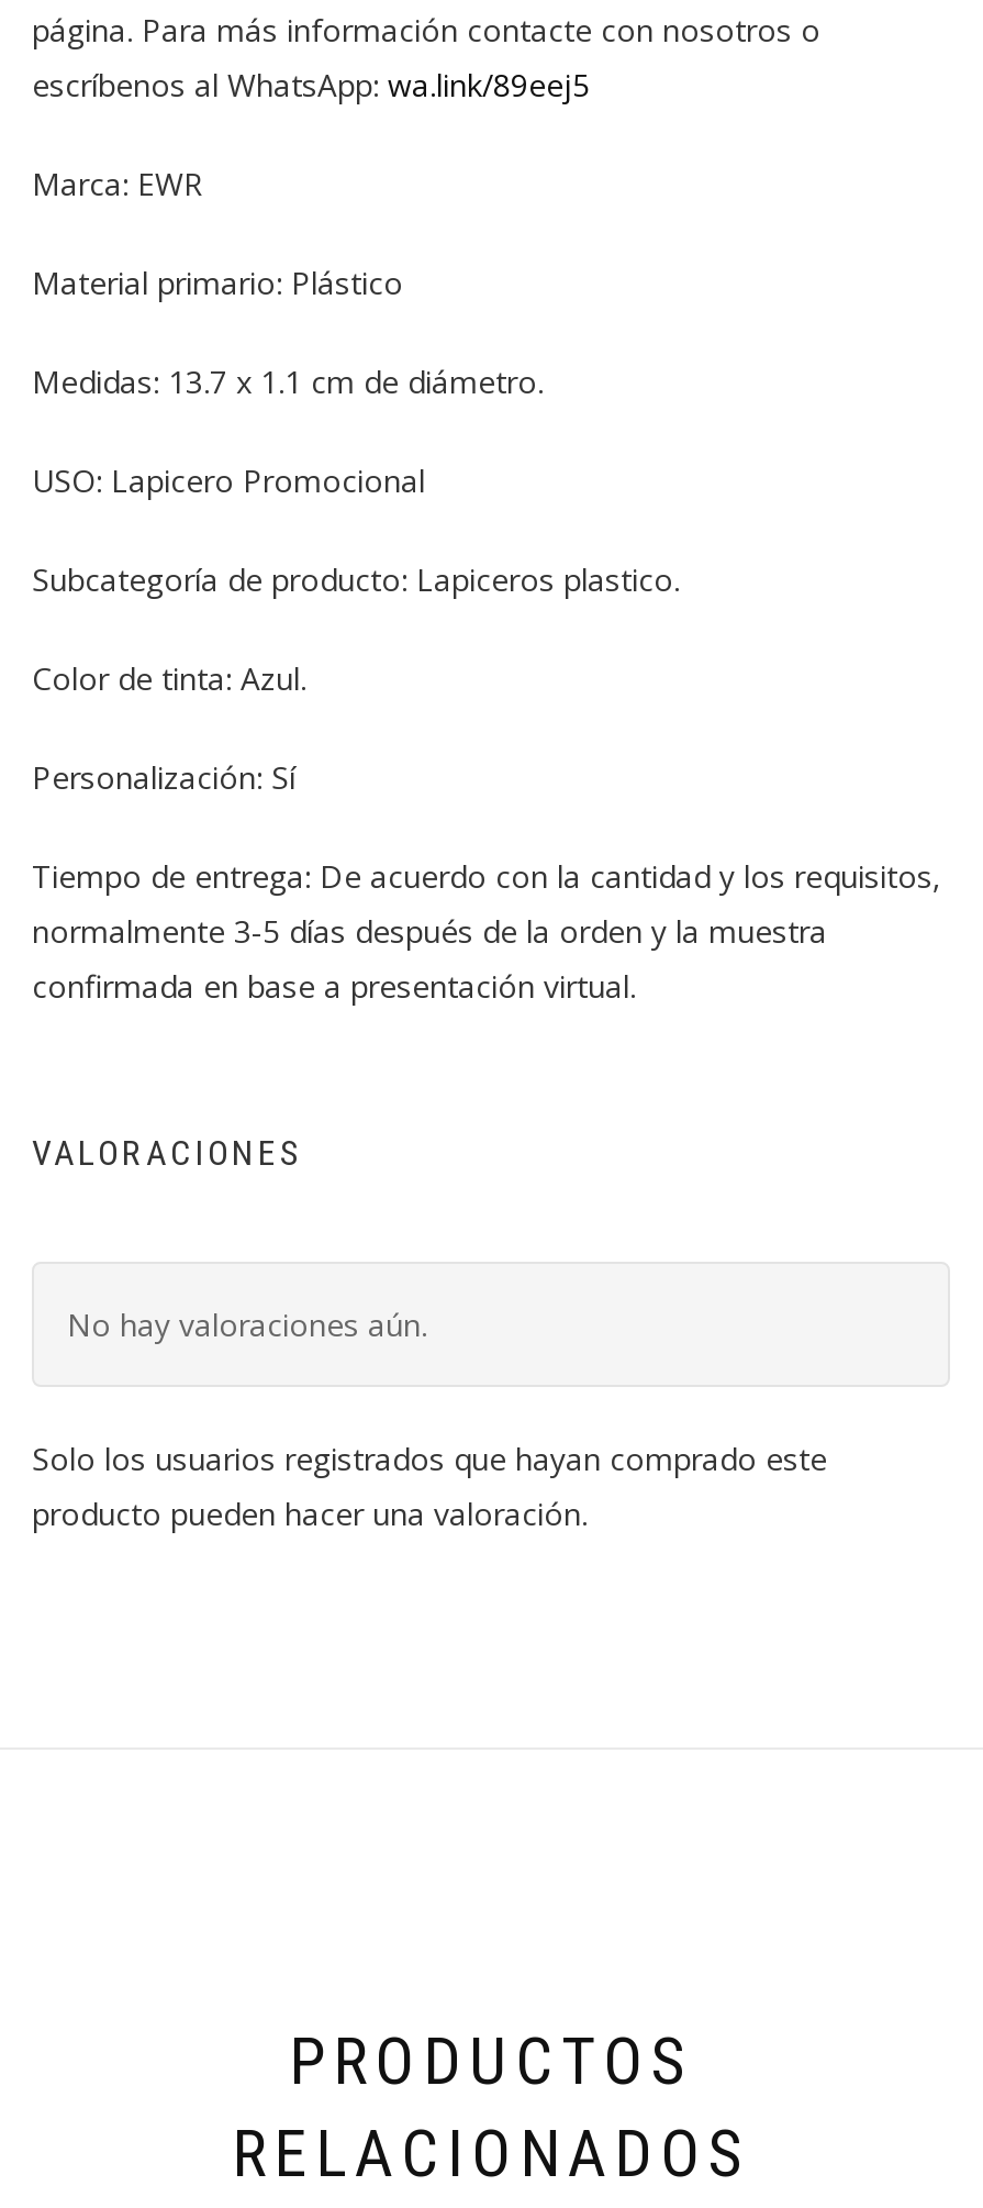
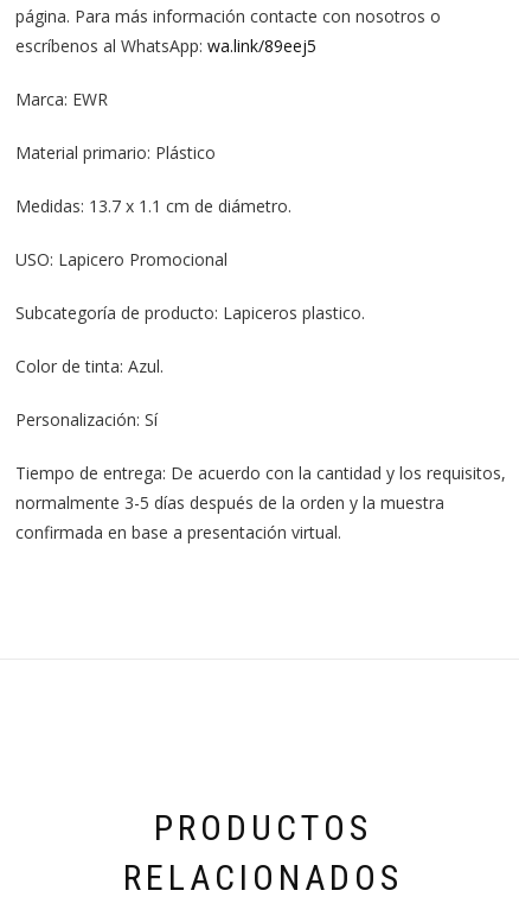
- VALORACIONES

- No hay valoraciones aún.
- Solo los usuarios registrados que hayan comprado este
- producto pueden hacer una valoración.
